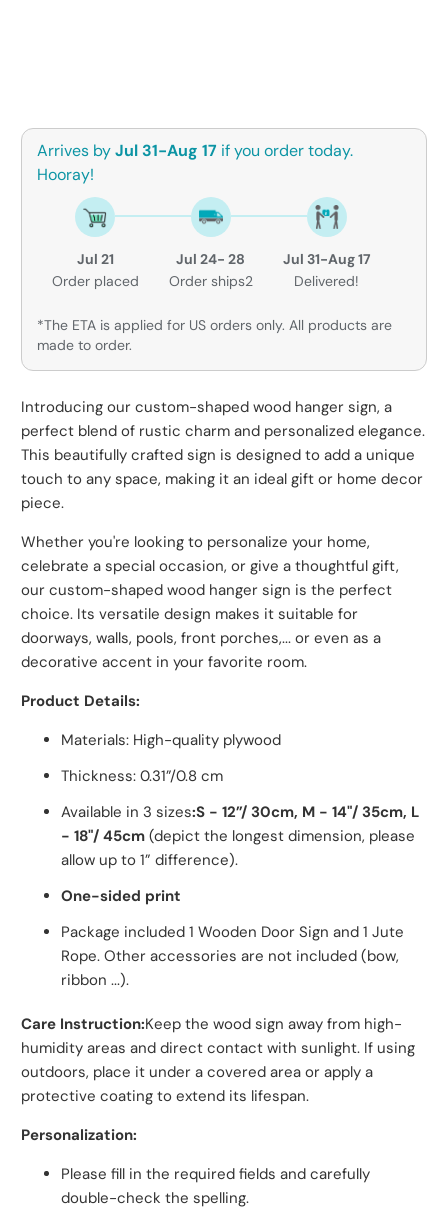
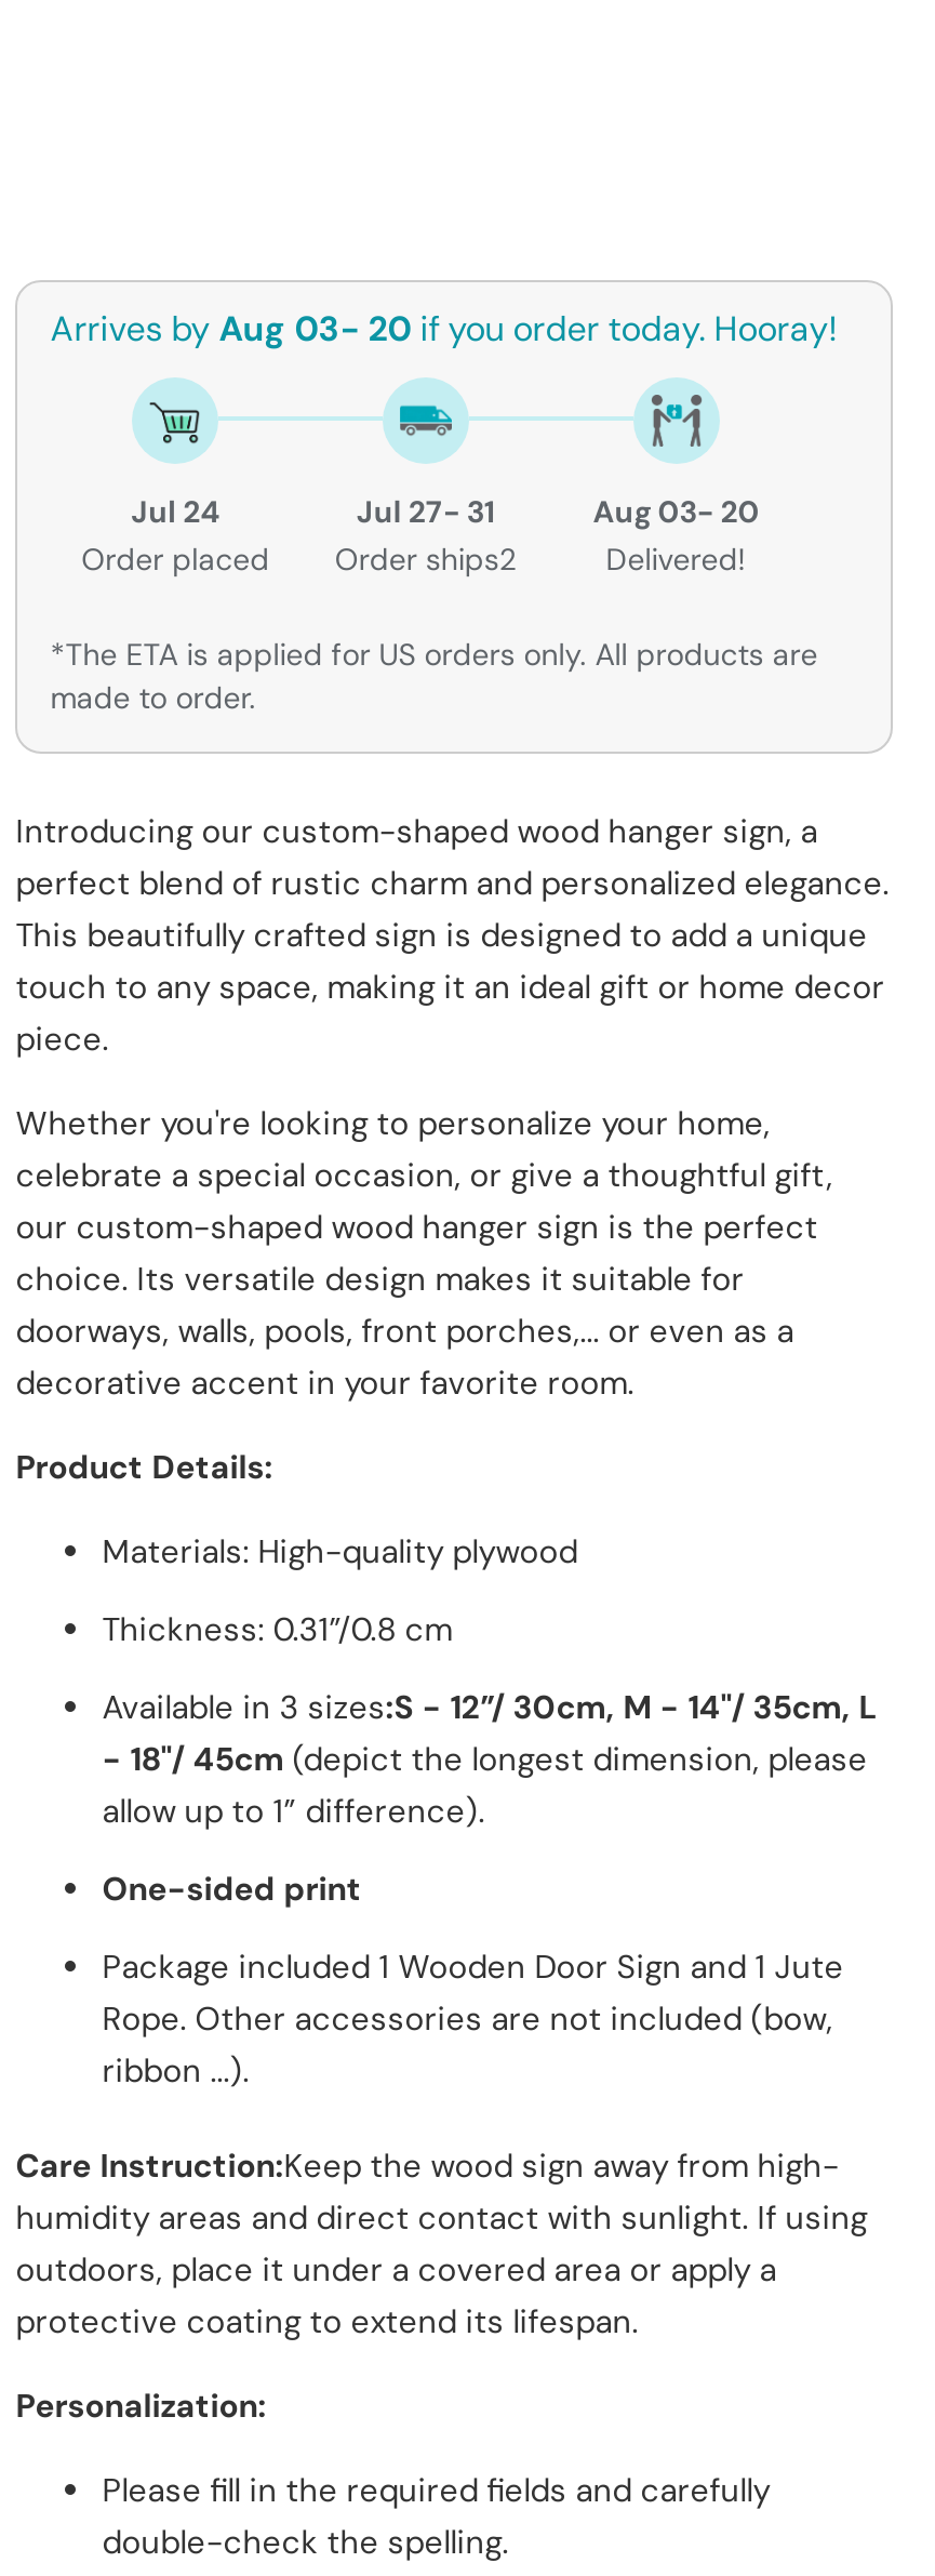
- Arrives by Jul 31-Aug 17 if you order today.
- Hooray!
+ Arrives by Aug 03- 20 if you order today. Hooray!

- Jul 21
+ Jul 24

- Jul 24- 28
+ Jul 27- 31

- Jul 31-Aug 17
+ Aug 03- 20
